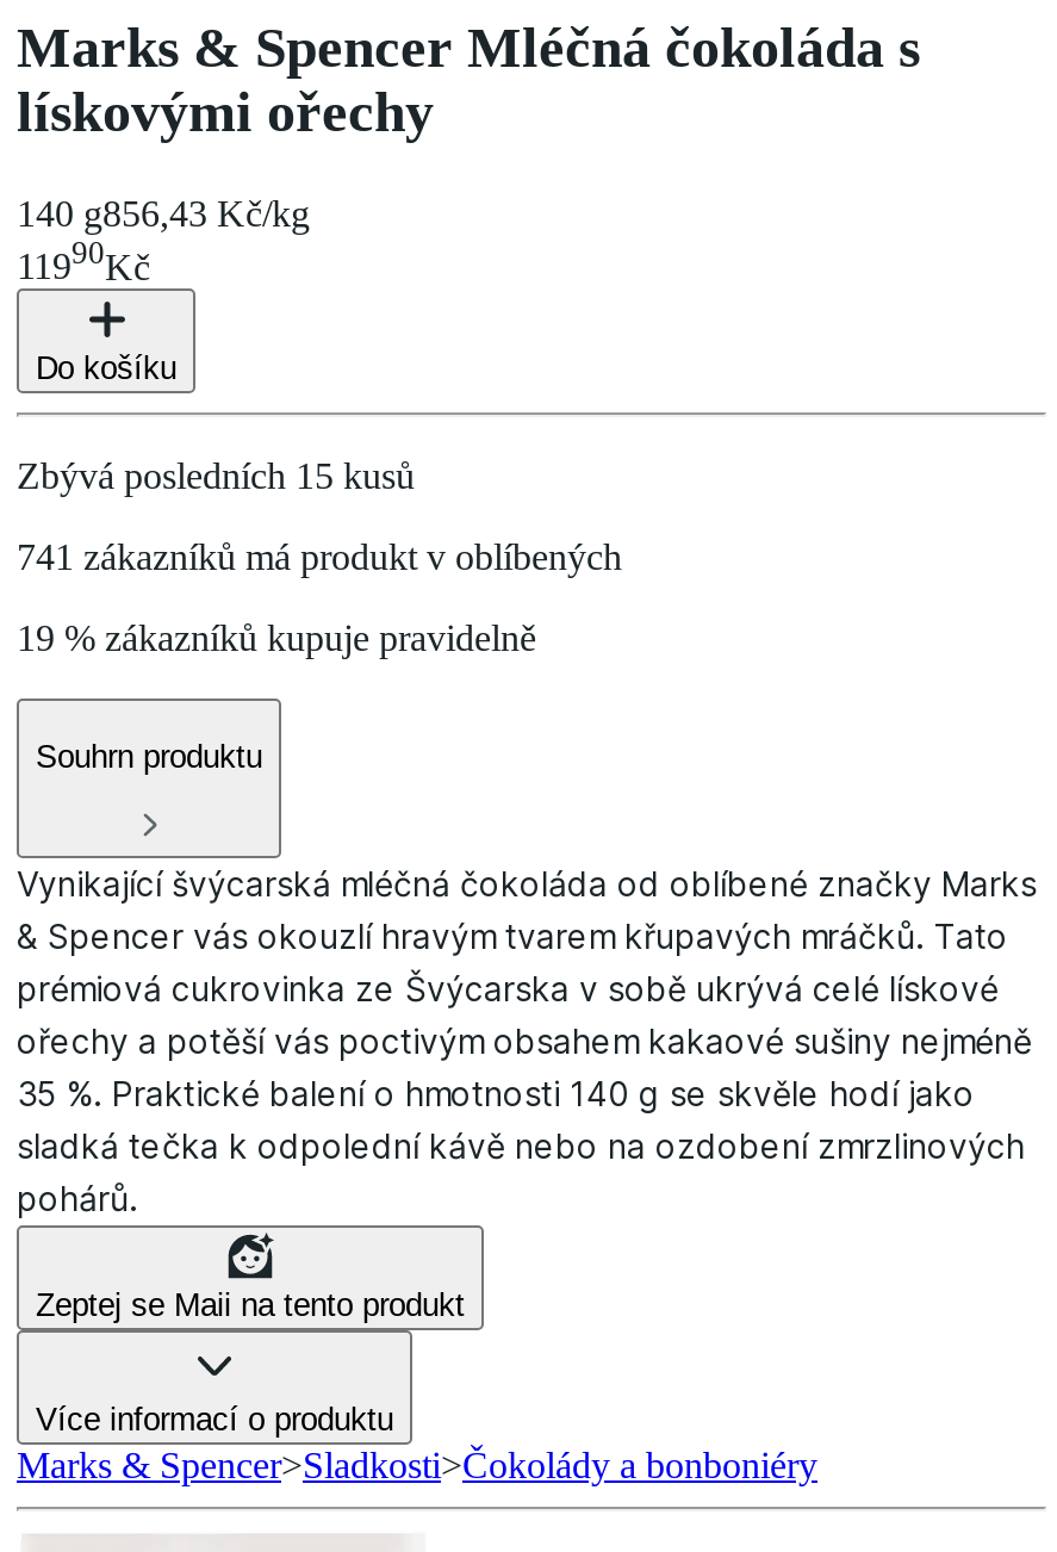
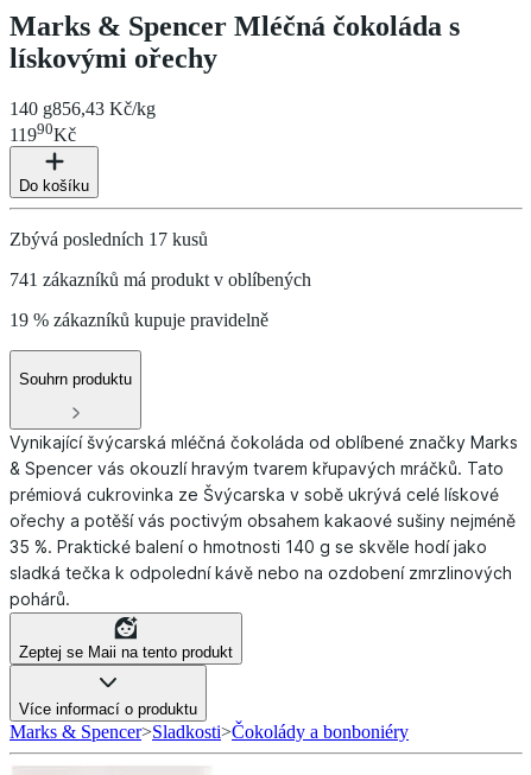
- Zbývá posledních 15 kusů
+ Zbývá posledních 17 kusů
